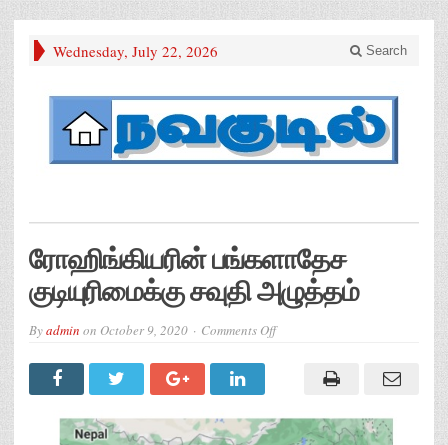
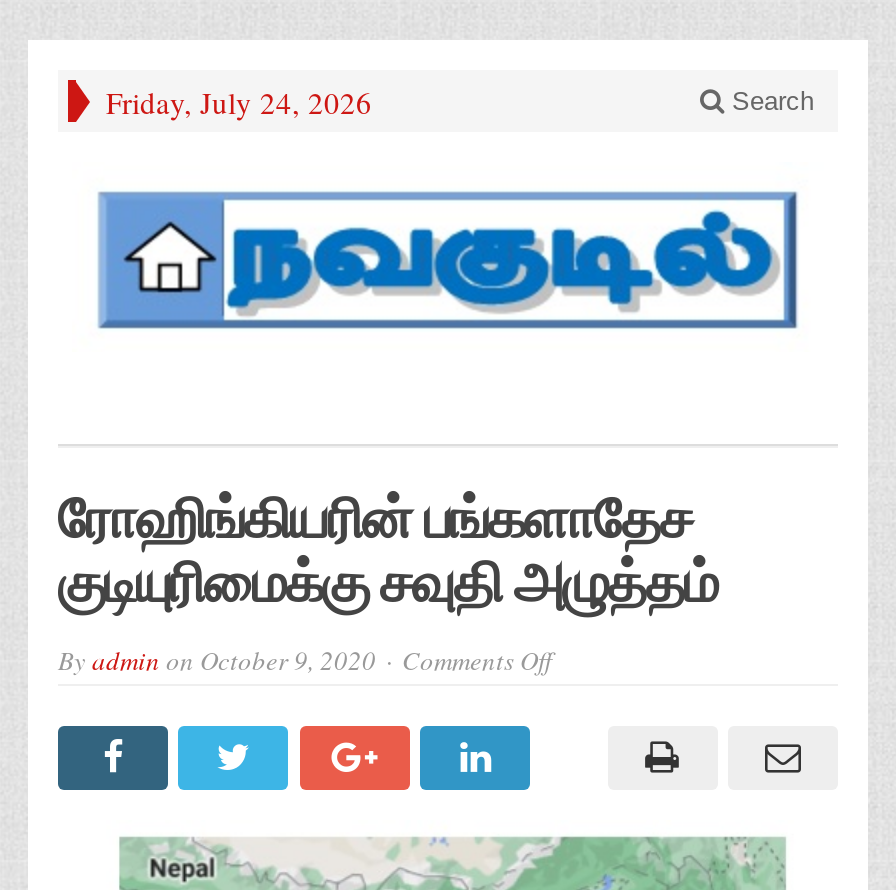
- Wednesday, July 22, 2026
+ Friday, July 24, 2026
